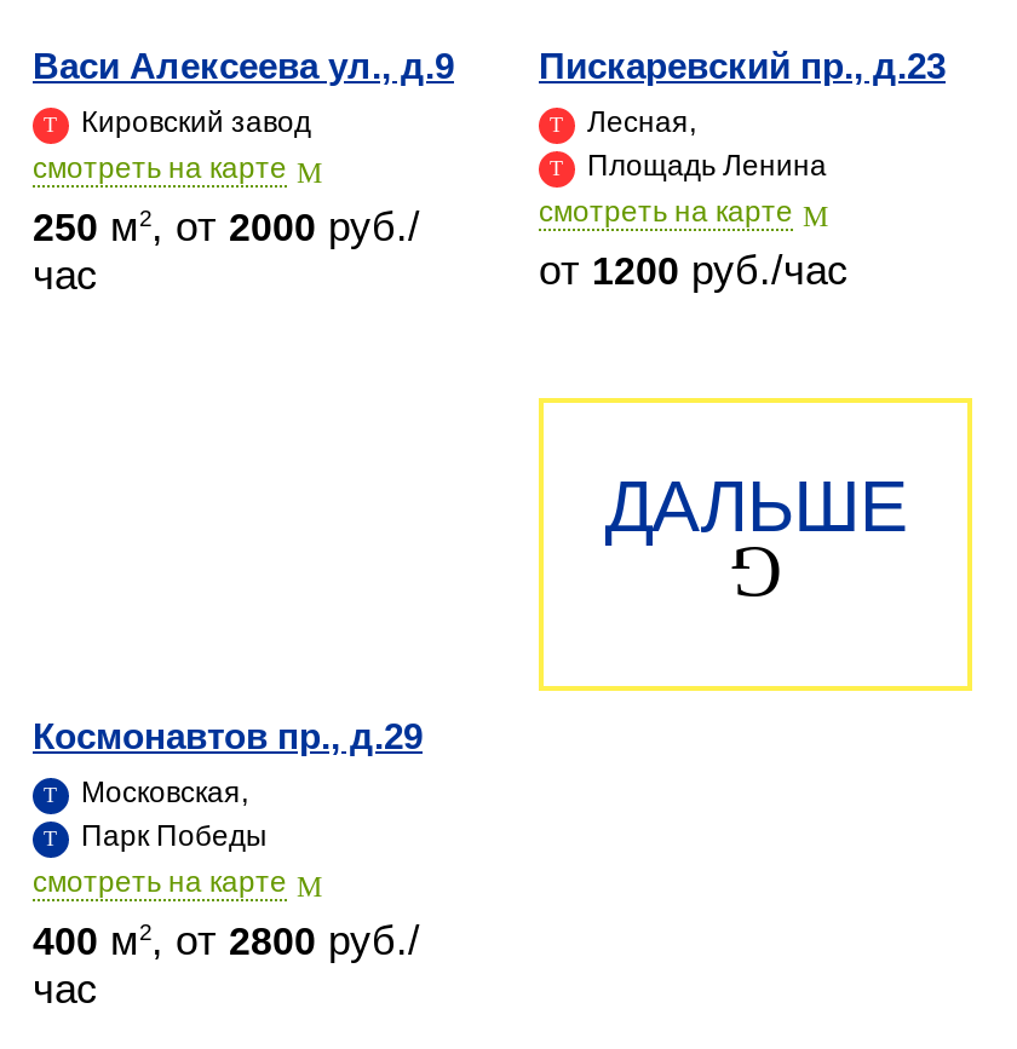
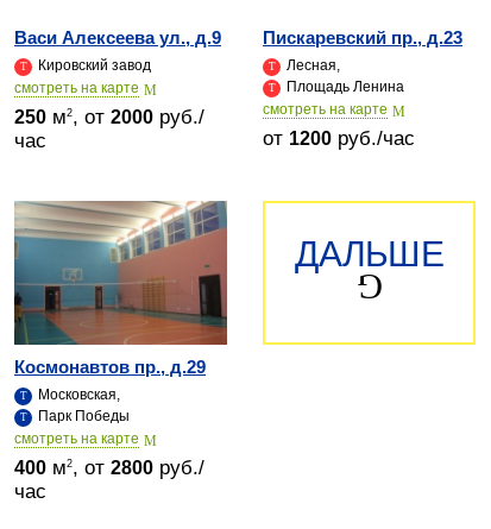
+ [image]
